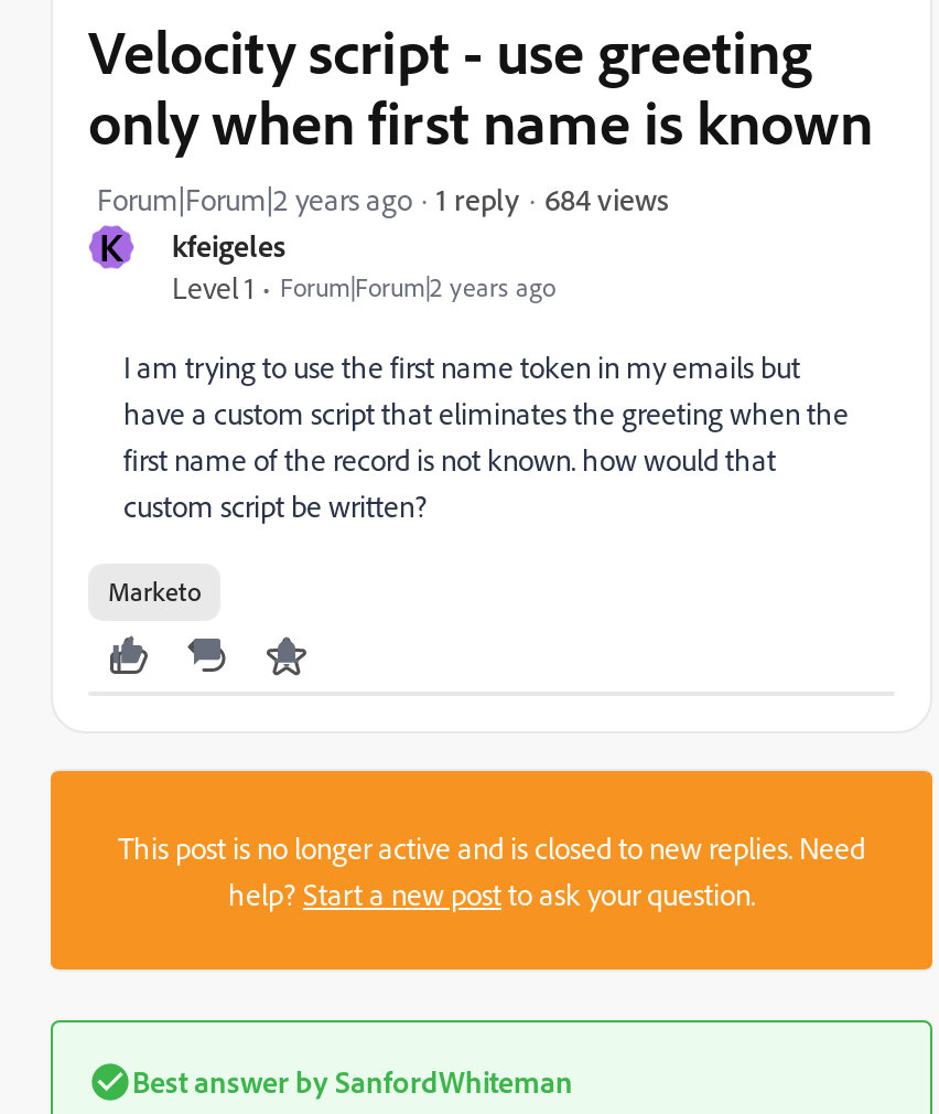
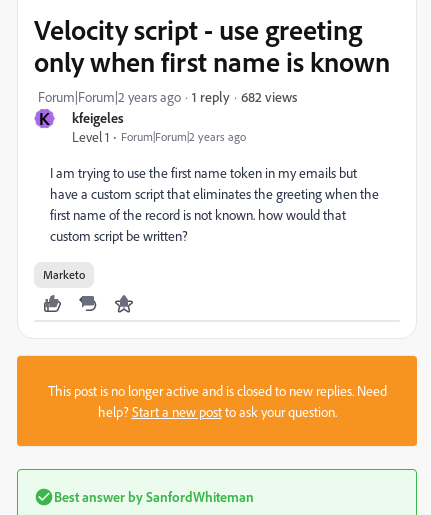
- 684 views
+ 682 views
